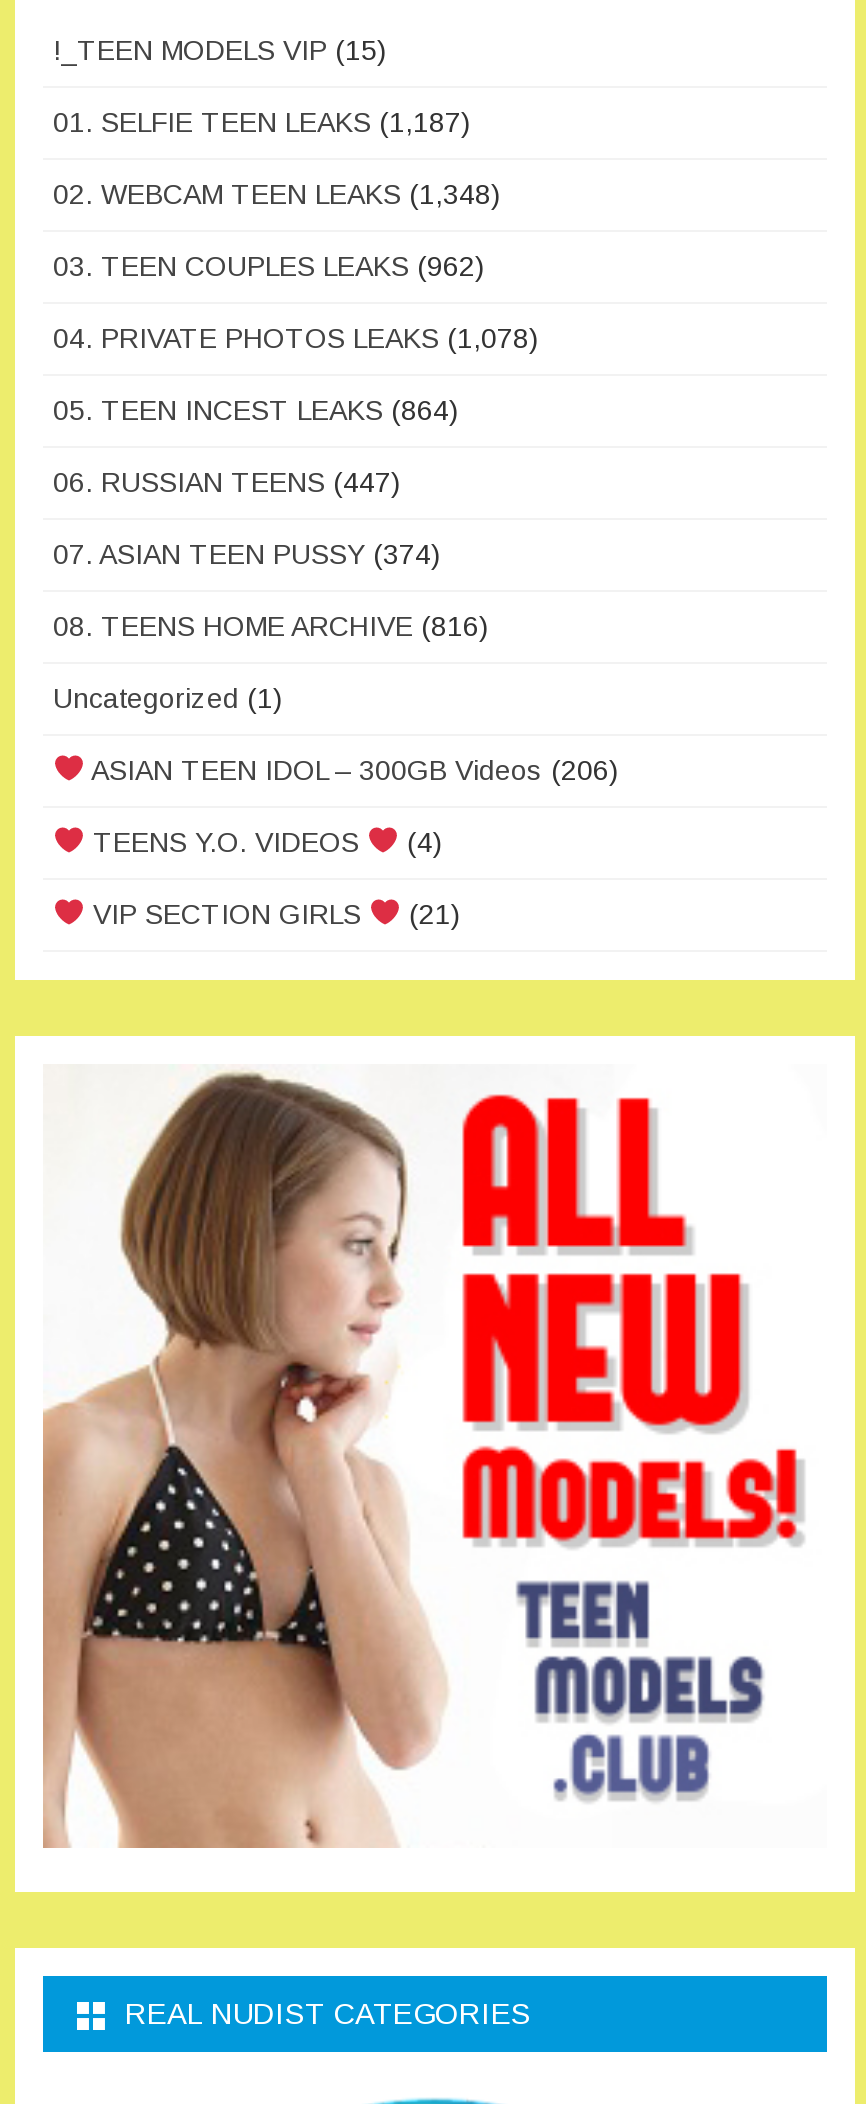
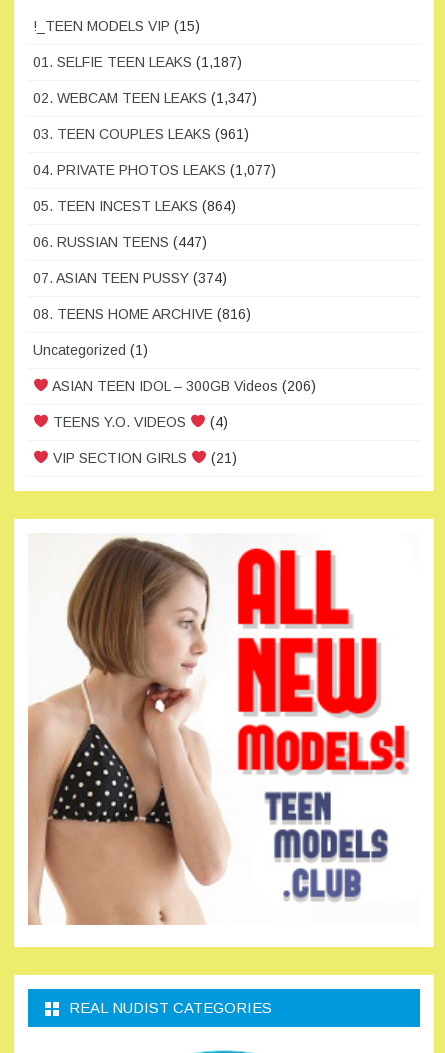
- 02. WEBCAM TEEN LEAKS (1,348)
+ 02. WEBCAM TEEN LEAKS (1,347)

- 03. TEEN COUPLES LEAKS (962)
+ 03. TEEN COUPLES LEAKS (961)

- 04. PRIVATE PHOTOS LEAKS (1,078)
+ 04. PRIVATE PHOTOS LEAKS (1,077)
